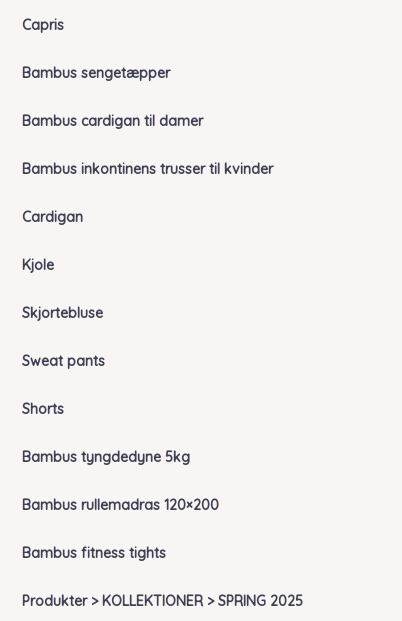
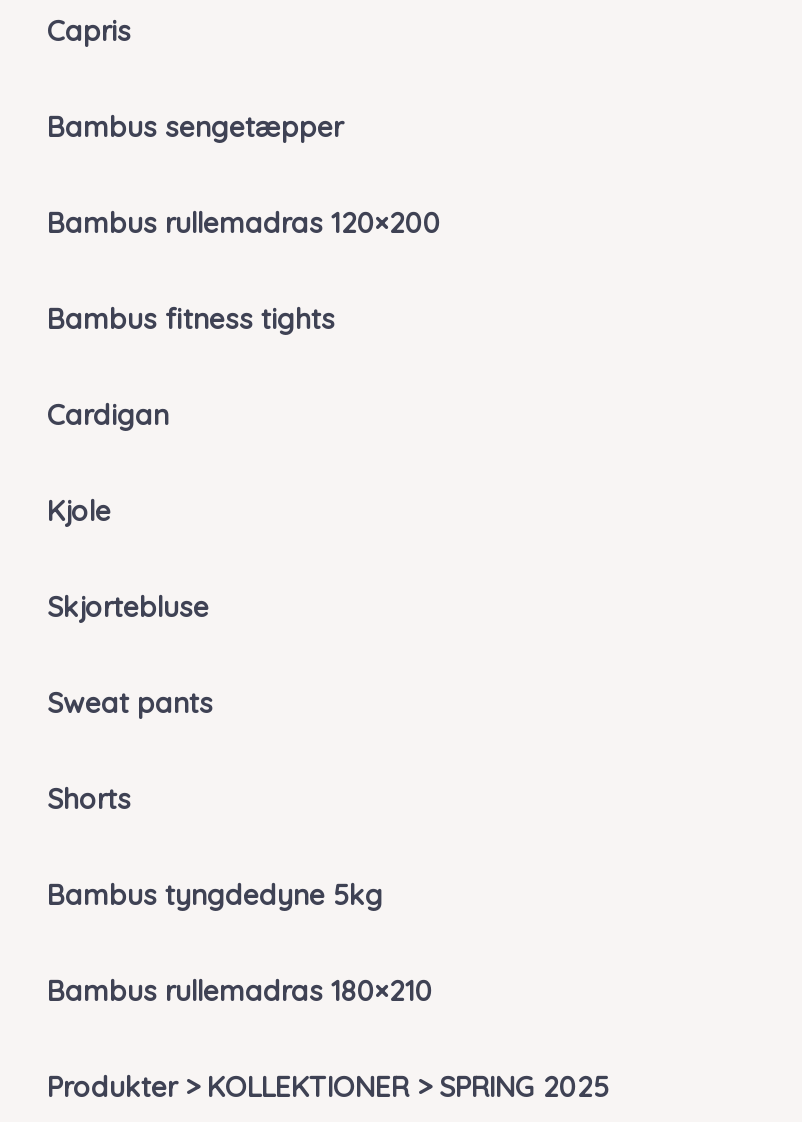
- Bambus cardigan til damer

- Bambus inkontinens trusser til kvinder

+ Bambus rullemadras 180×210

moved up: Bambus rullemadras 120×200

moved up: Bambus fitness tights
